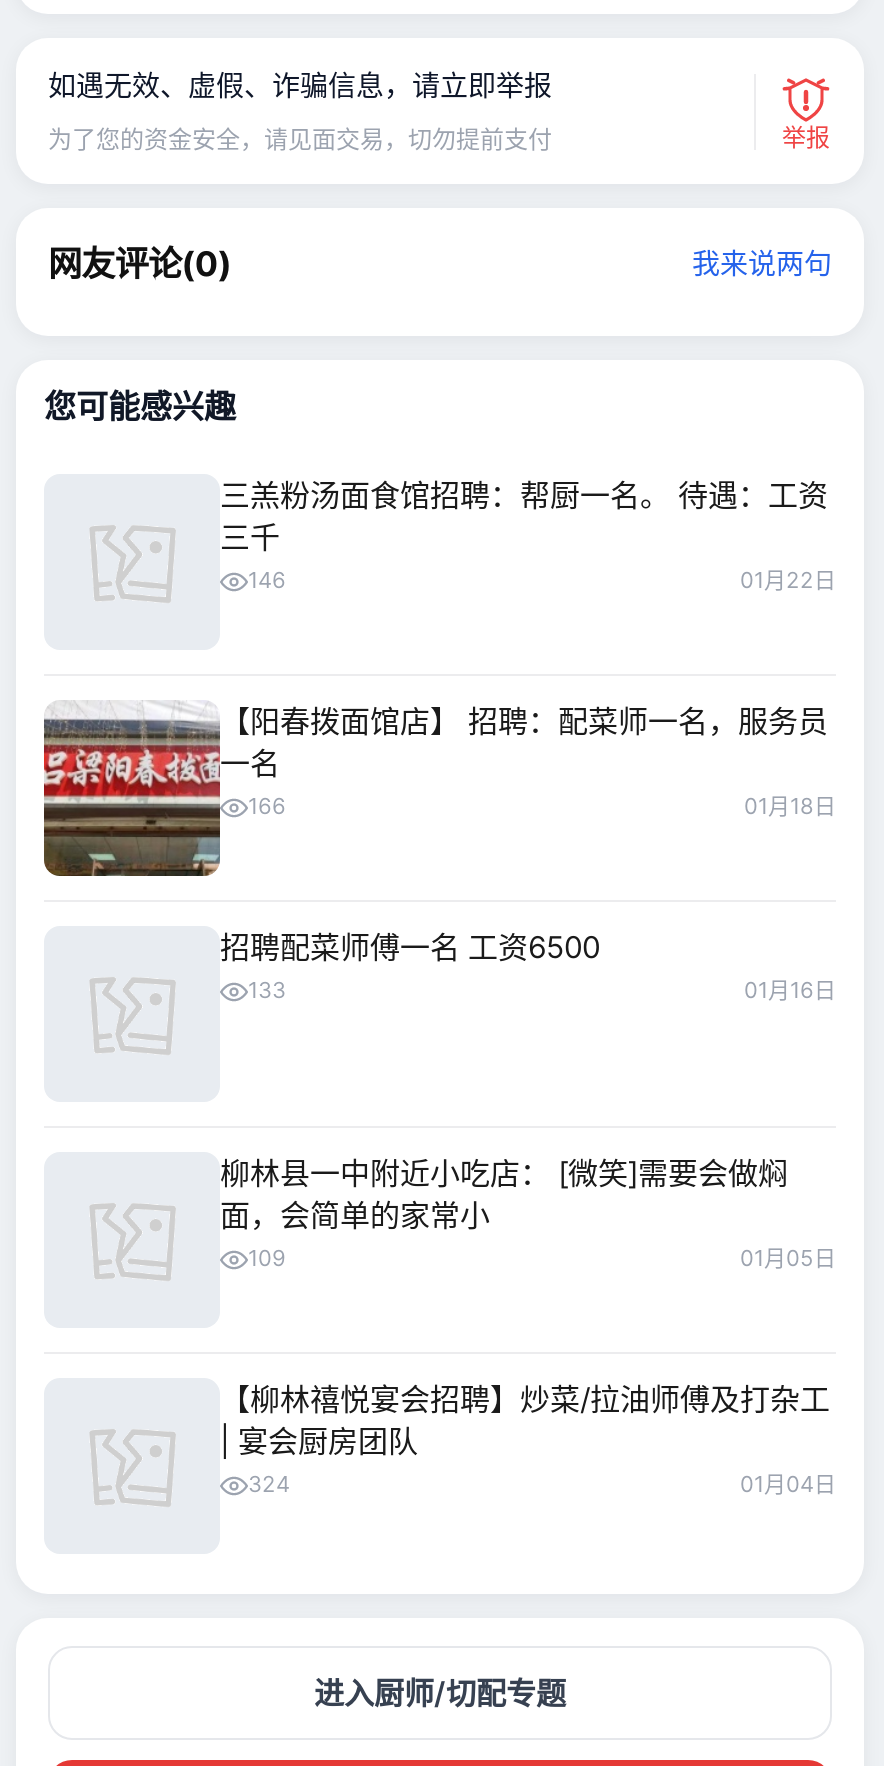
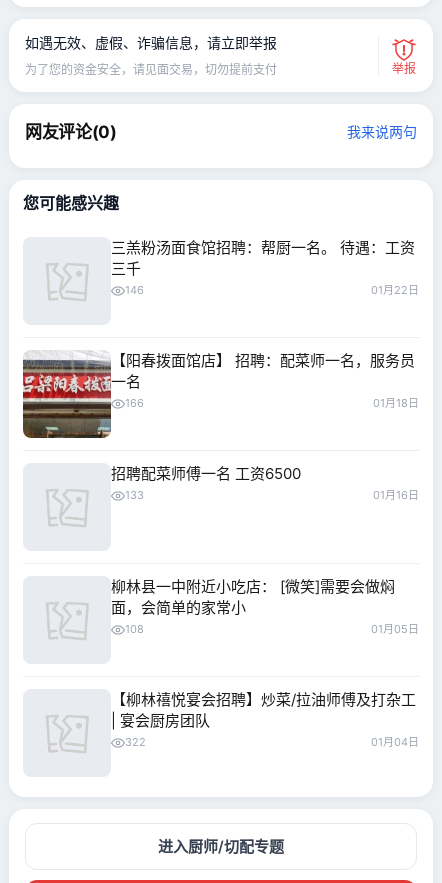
- 109
+ 108

- 324
+ 322
